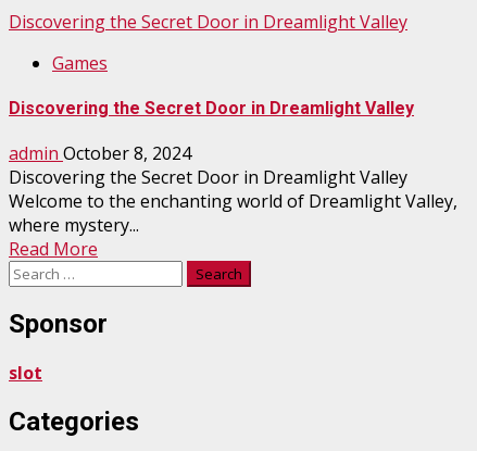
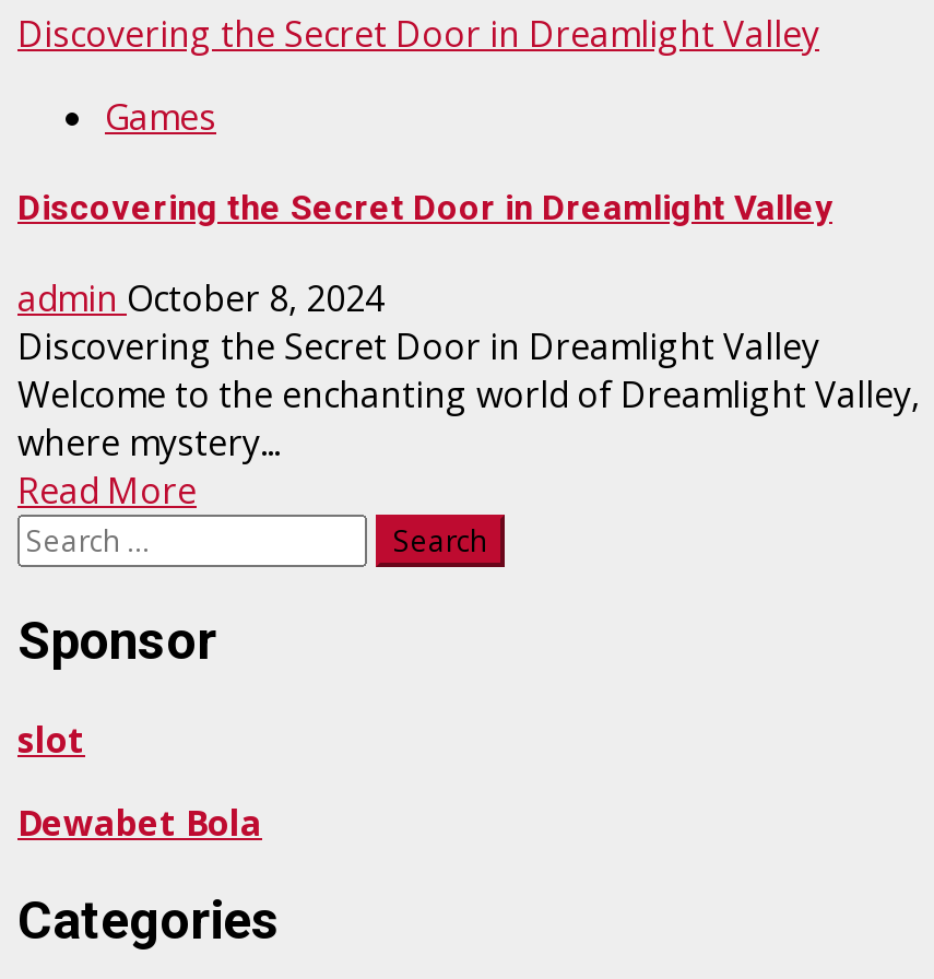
+ Dewabet Bola
